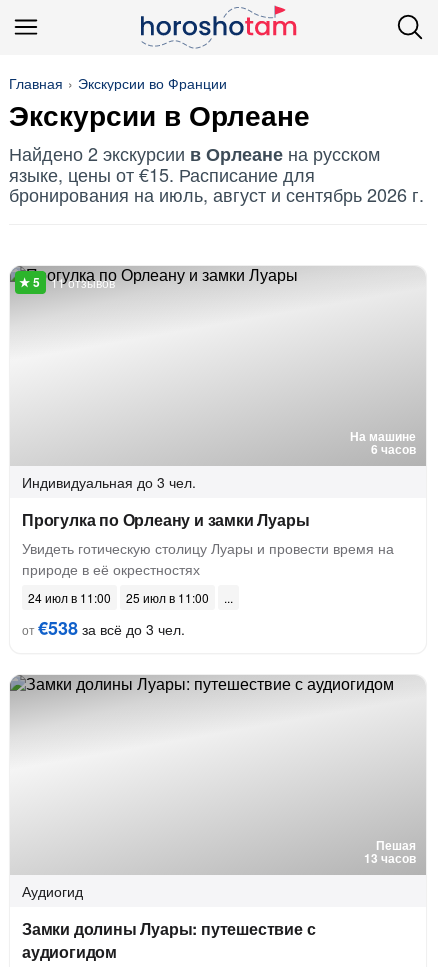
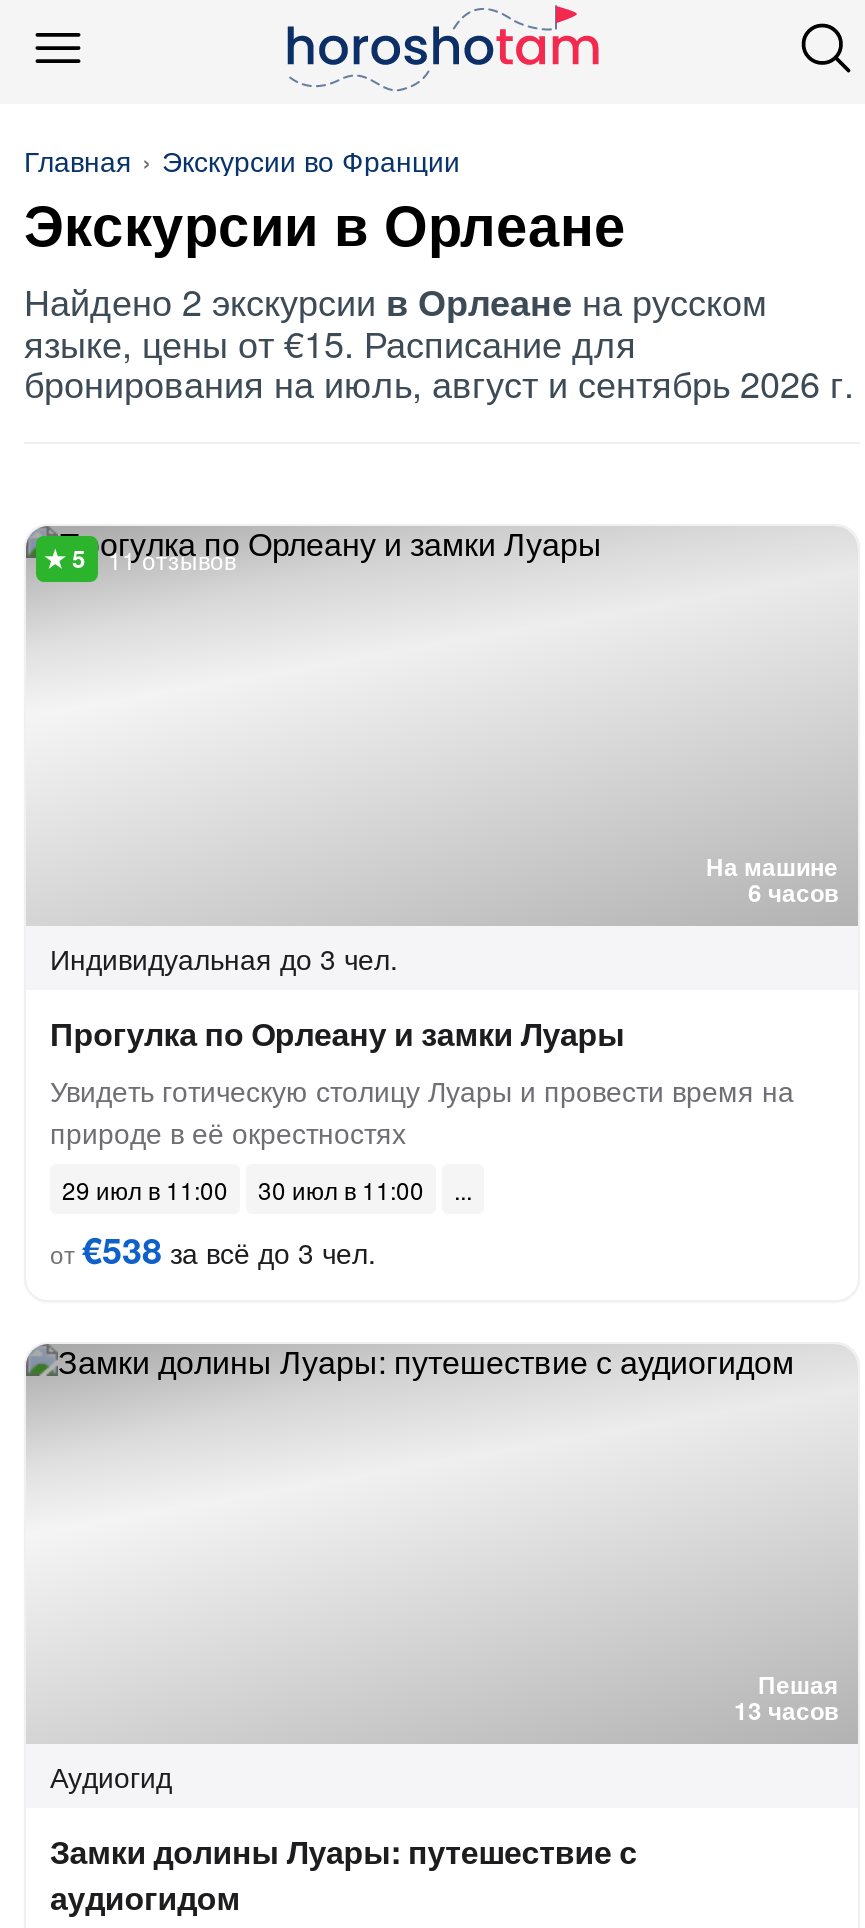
- 24 июл в 11:00
+ 29 июл в 11:00

- 25 июл в 11:00
+ 30 июл в 11:00
